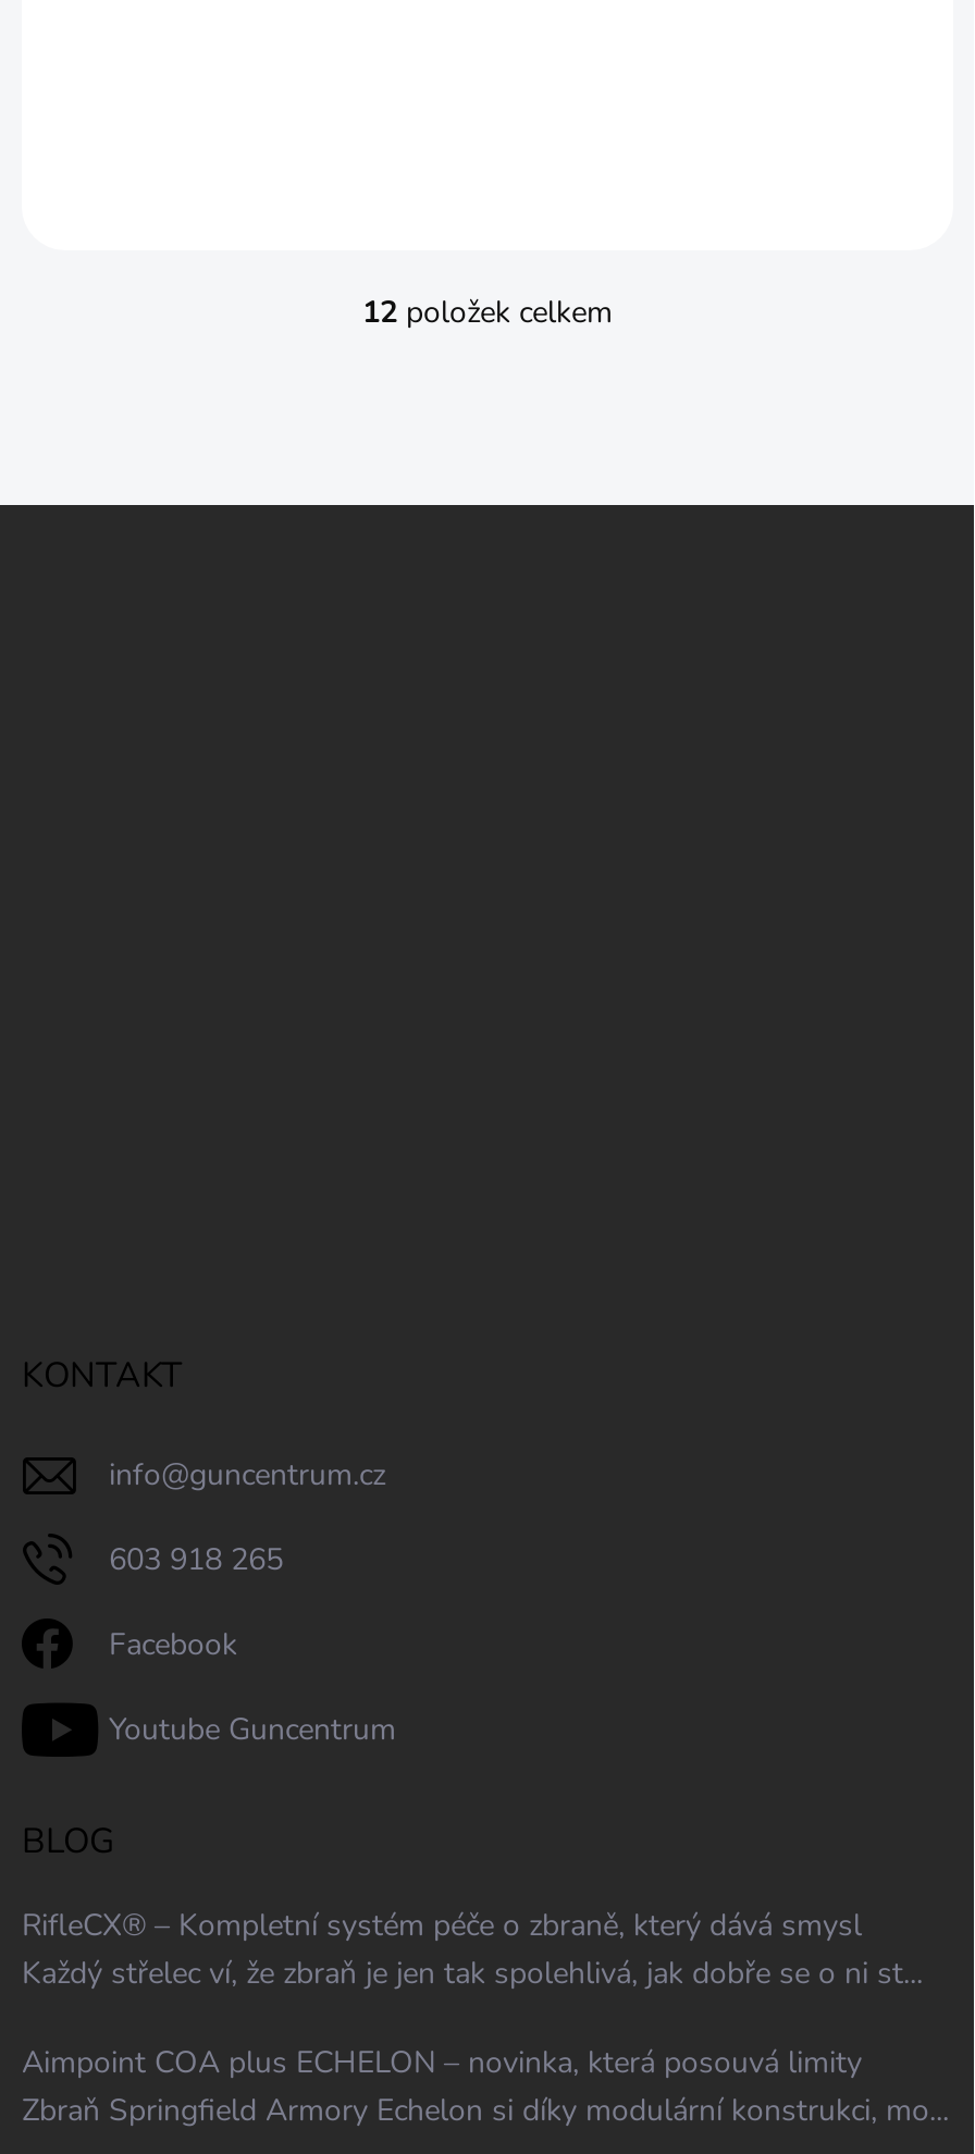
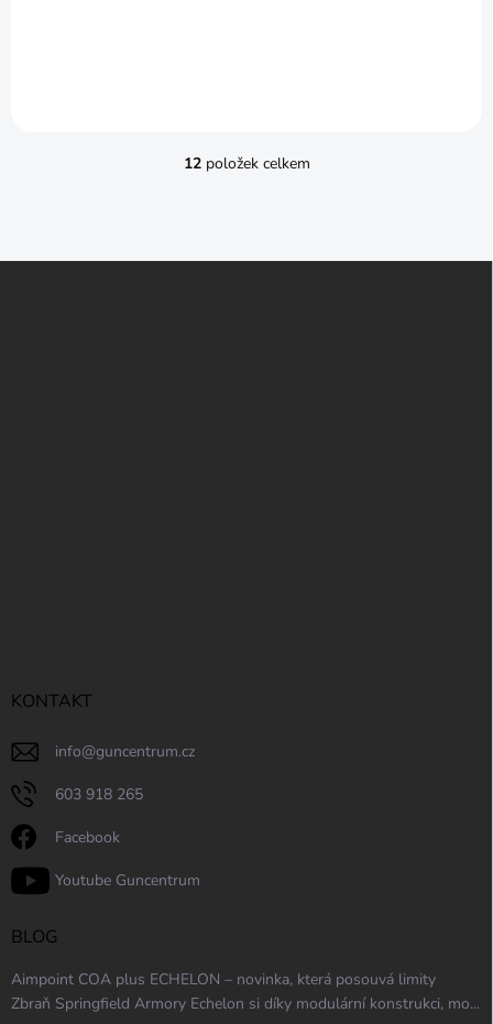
- RifleCX® – Kompletní systém péče o zbraně, který dává smysl
- Každý střelec ví, že zbraň je jen tak spolehlivá, jak dobře se o ni st...
